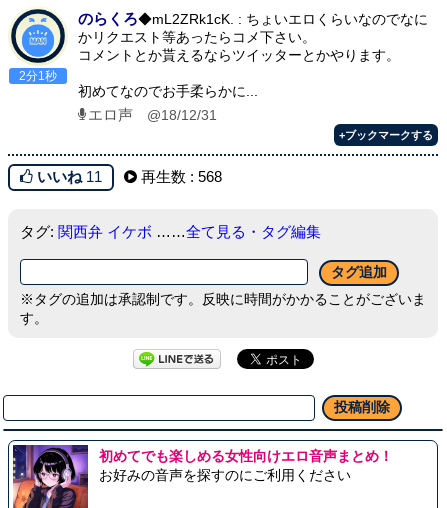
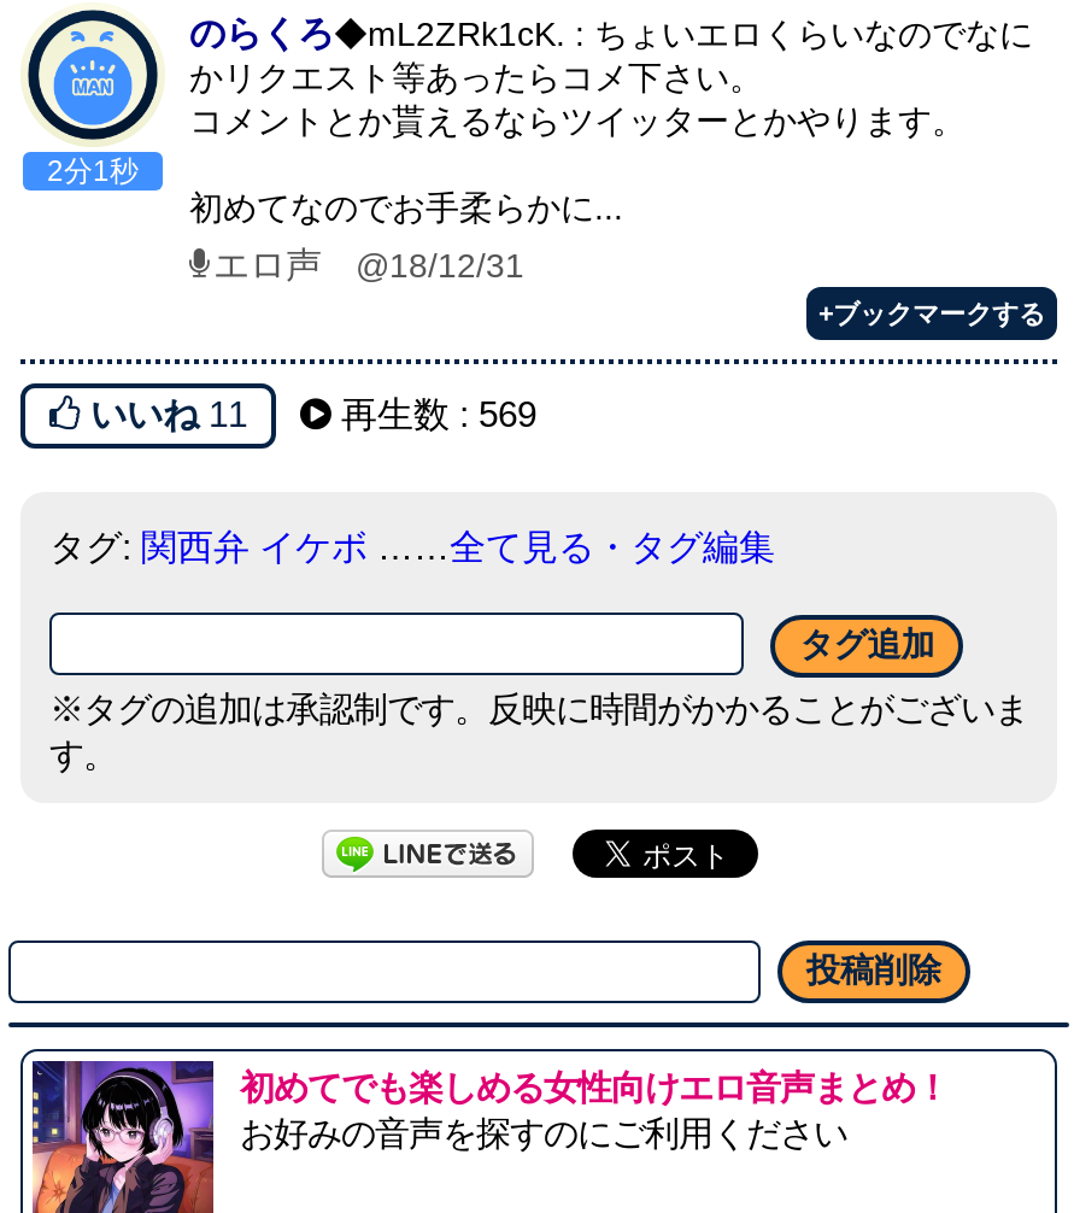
- 再生数 : 568
+ 再生数 : 569
